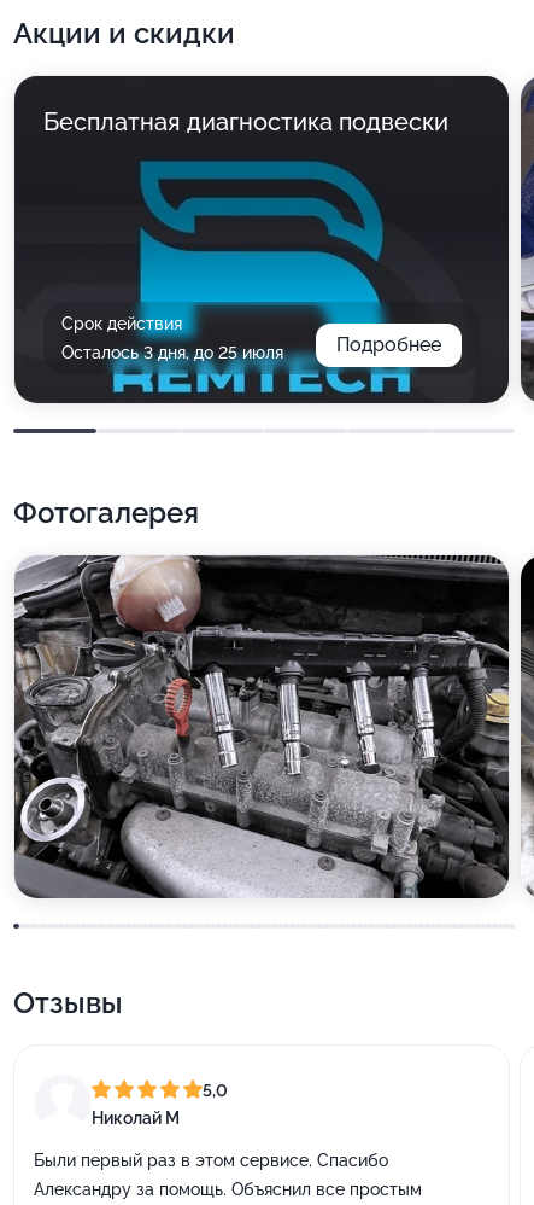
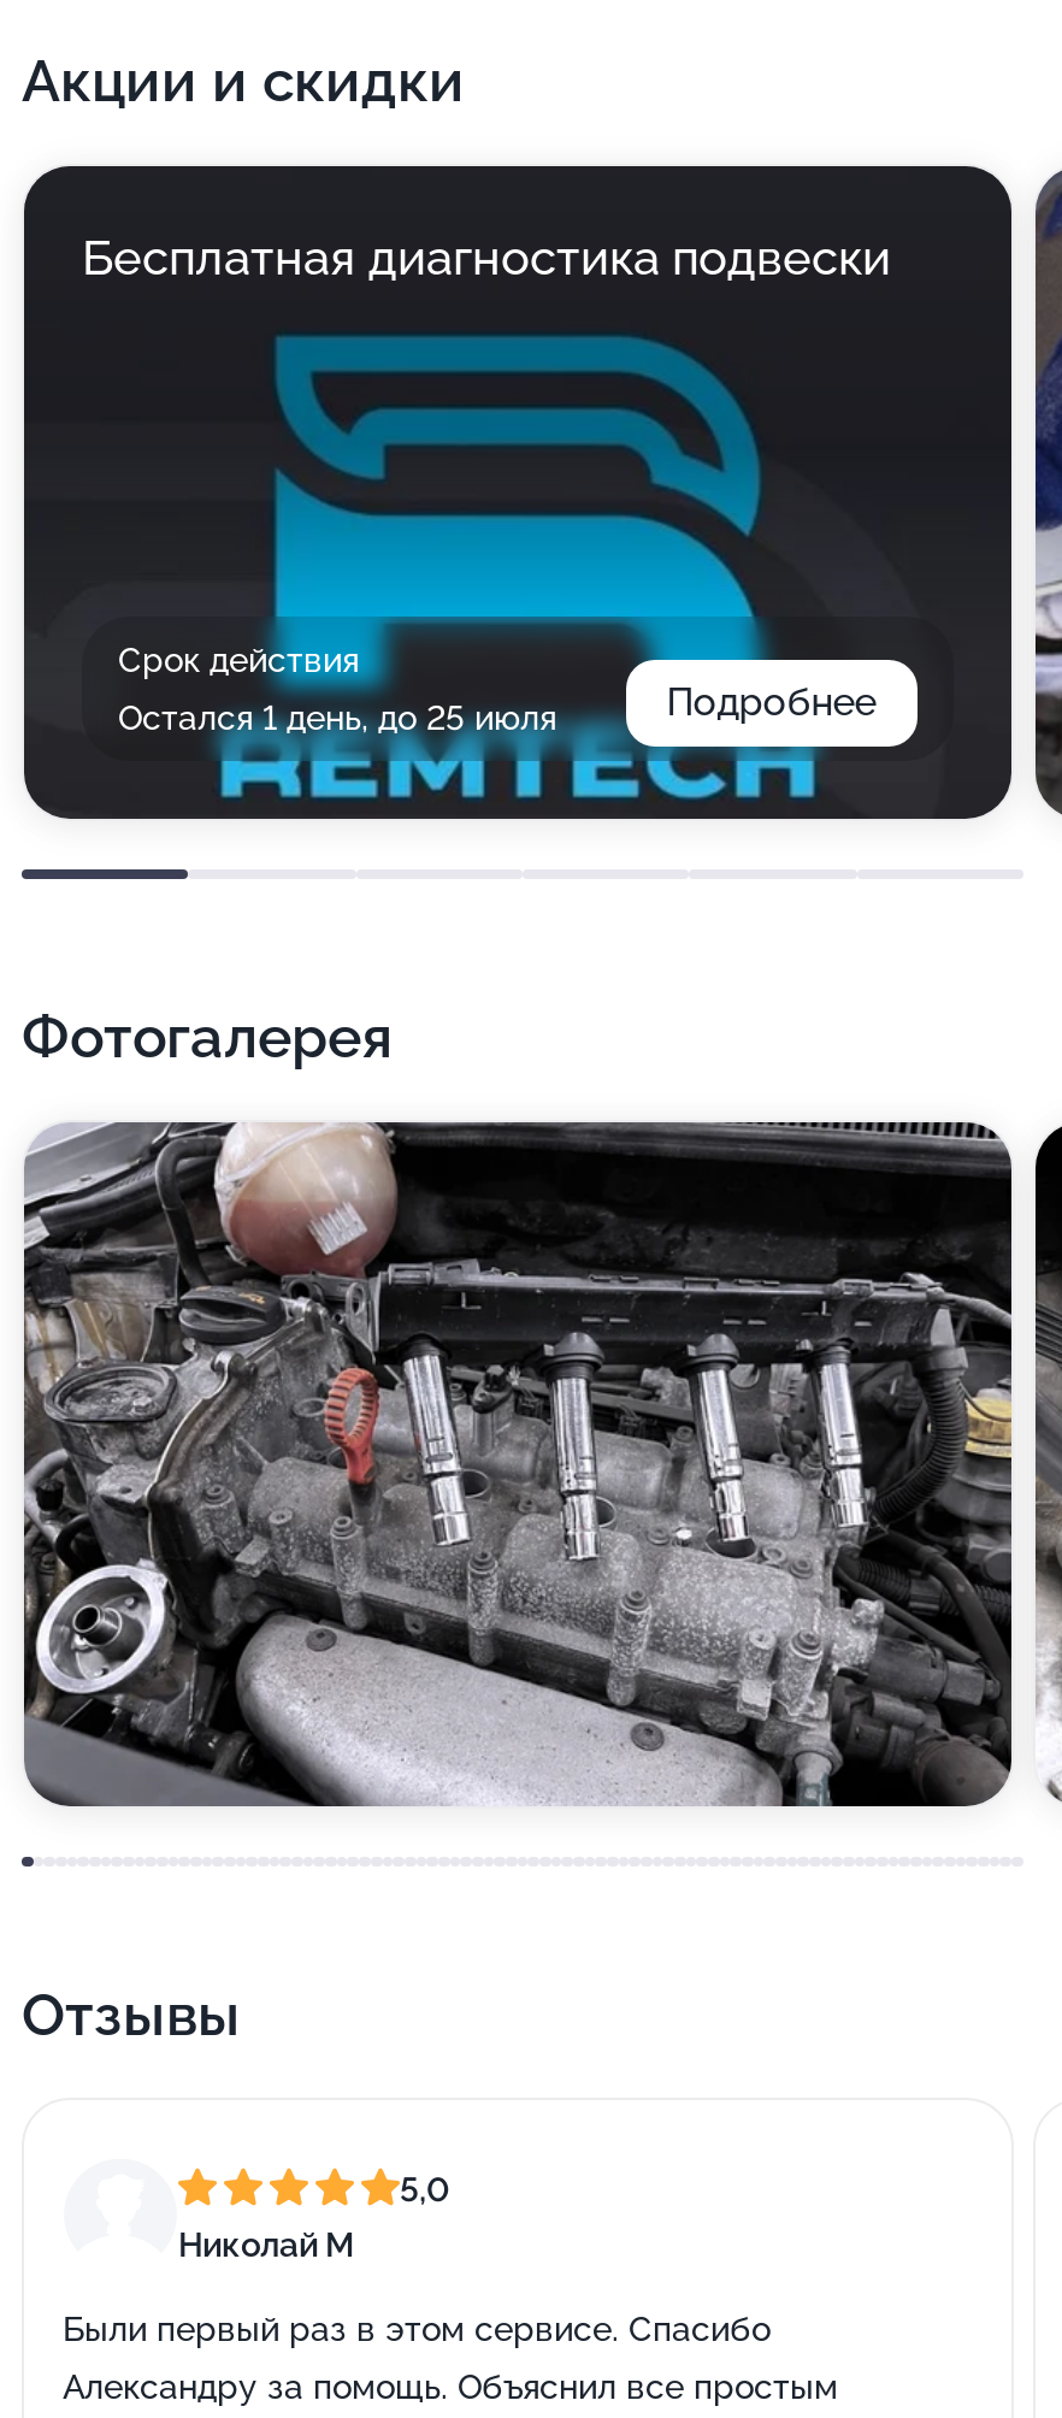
- Осталось 3 дня, до 25 июля
+ Остался 1 день, до 25 июля
